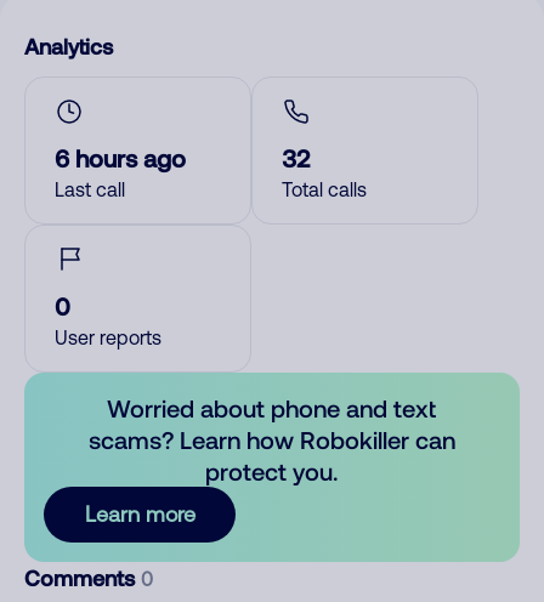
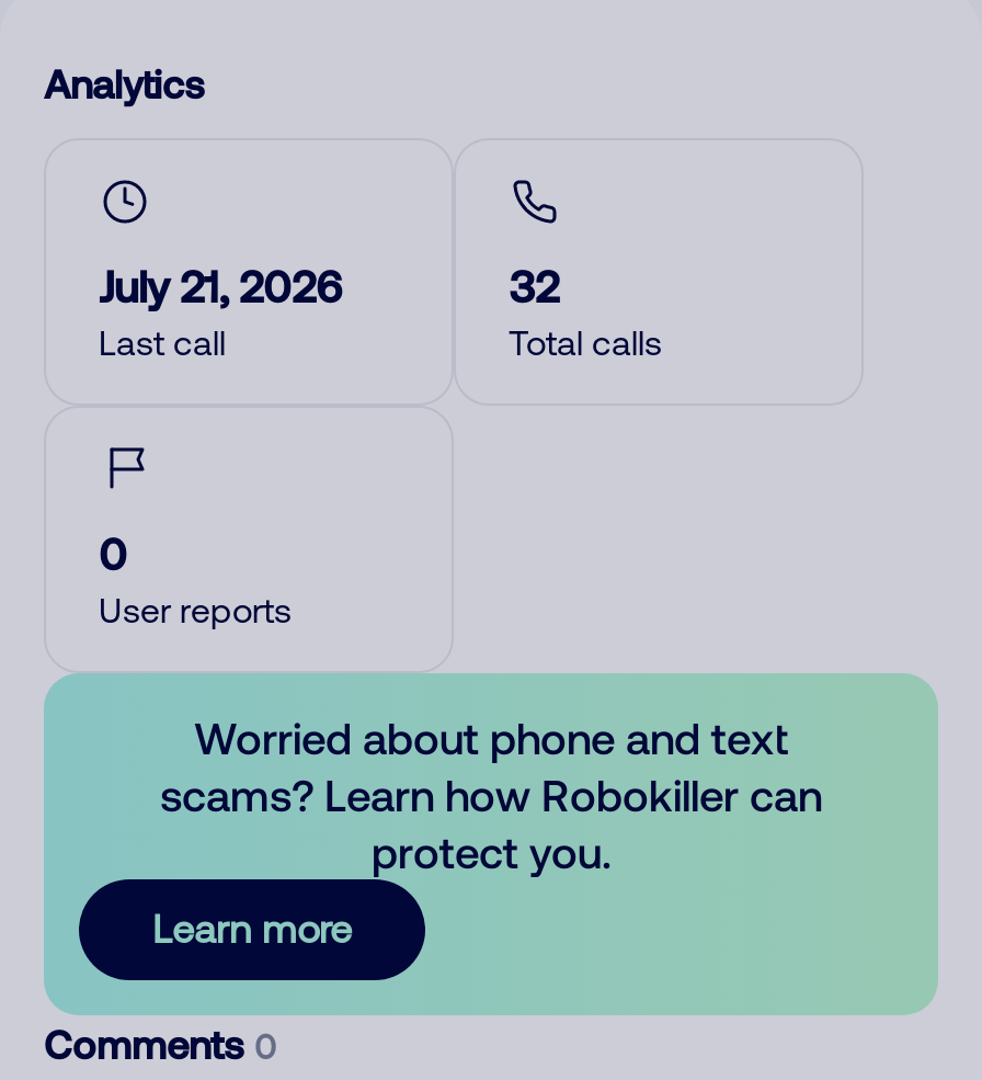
- 6 hours ago
+ July 21, 2026
